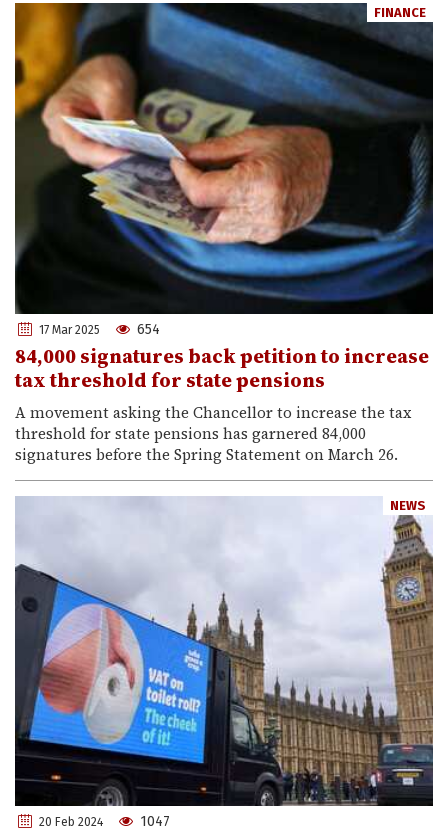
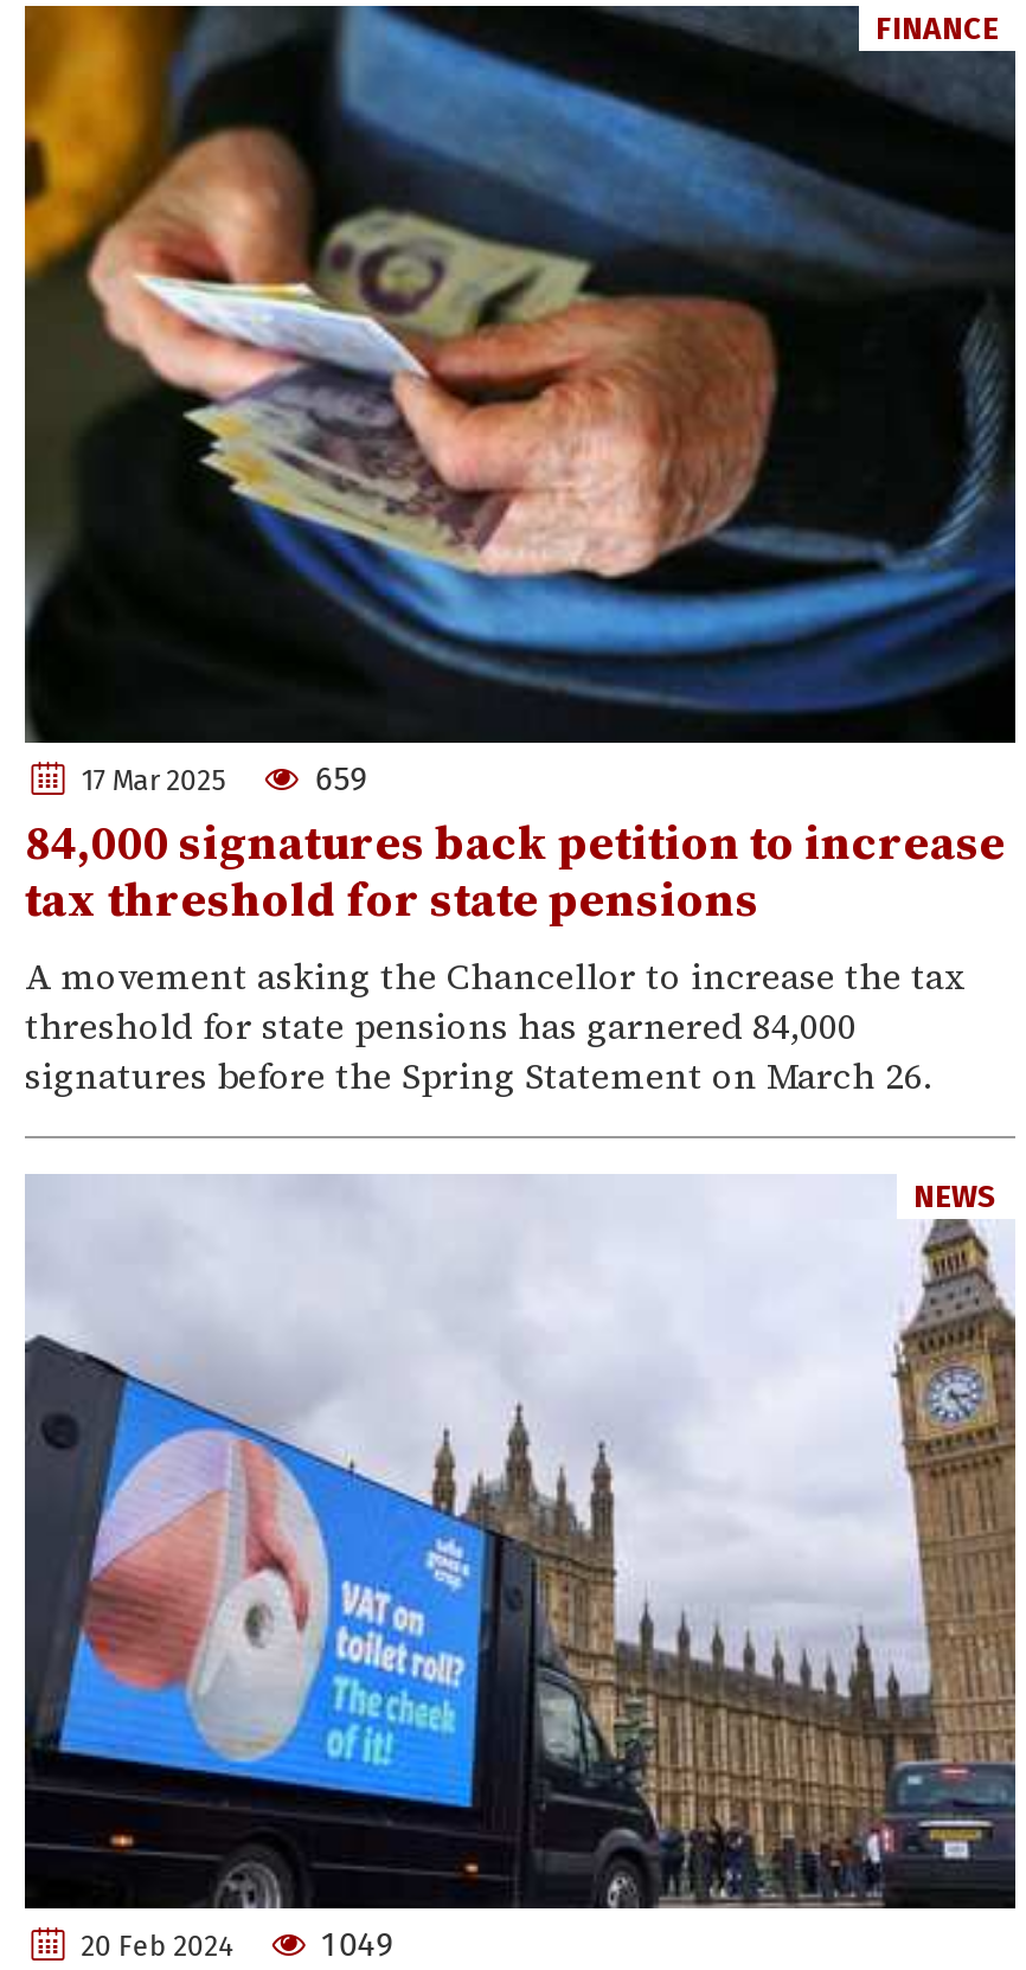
- 654
+ 659

- 1047
+ 1049
